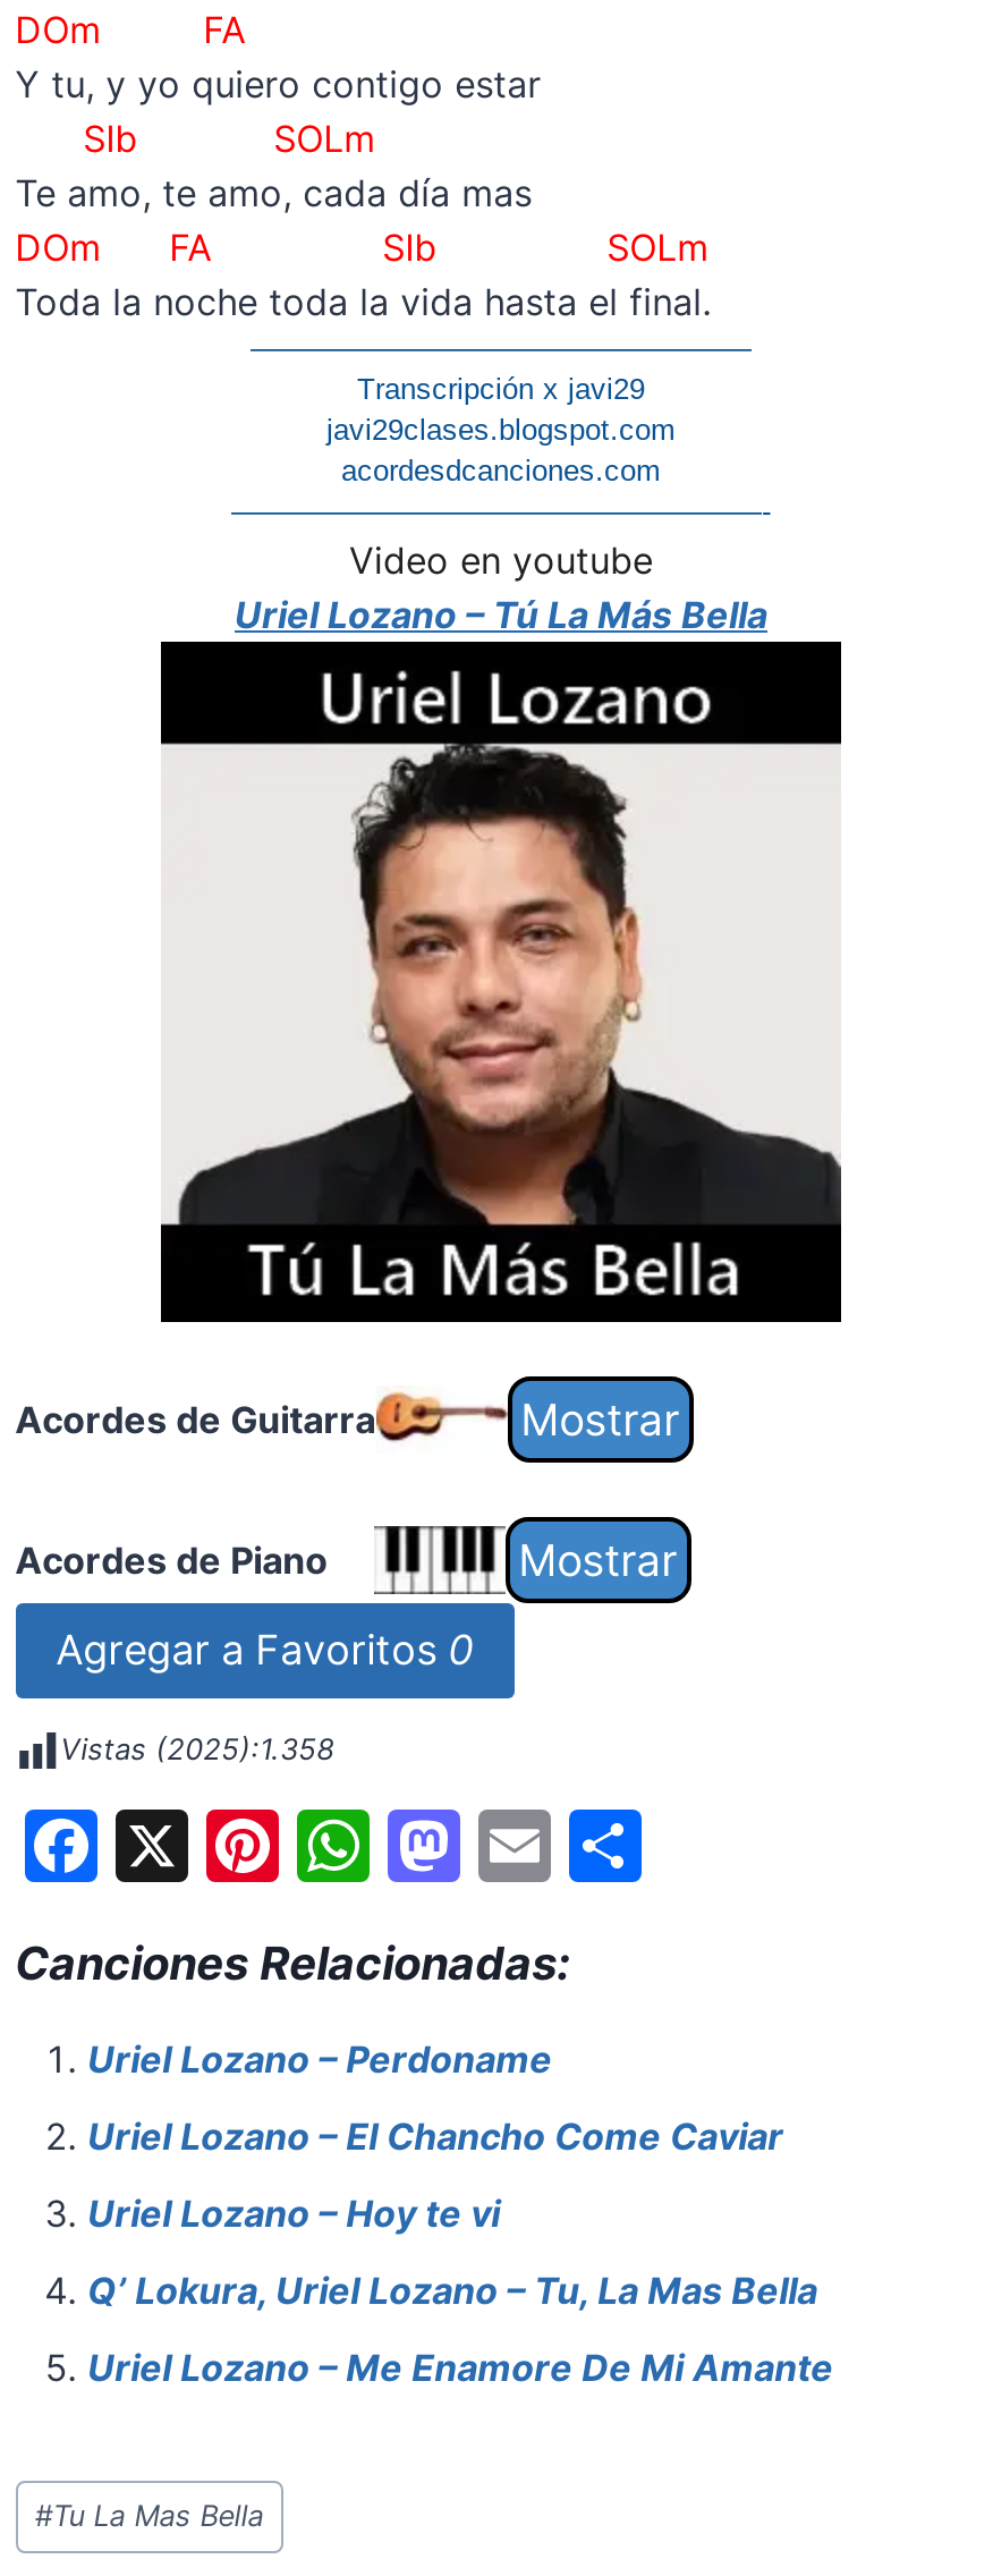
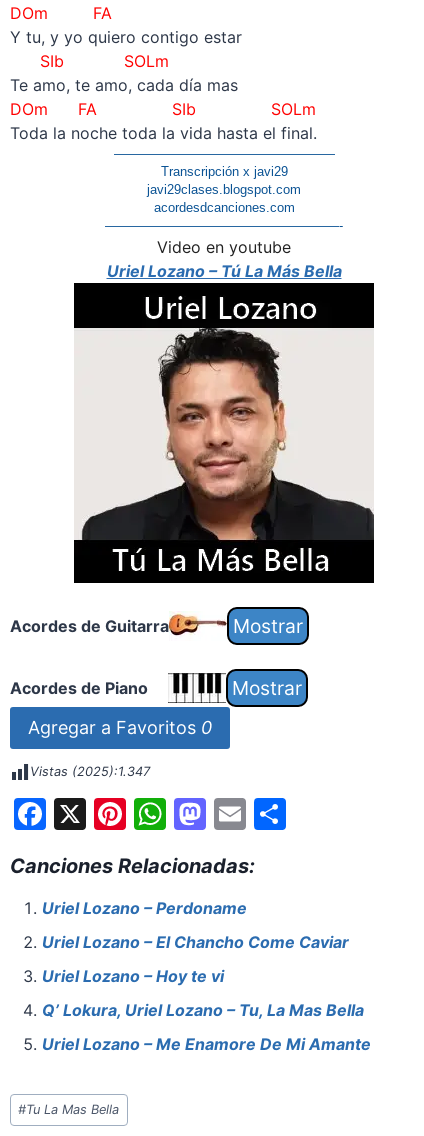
- Vistas (2025):1.358
+ Vistas (2025):1.347
